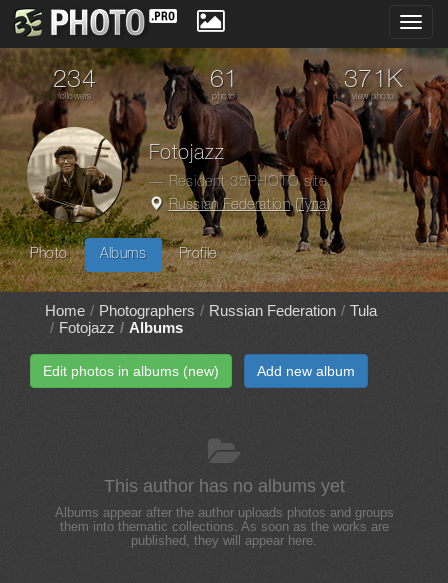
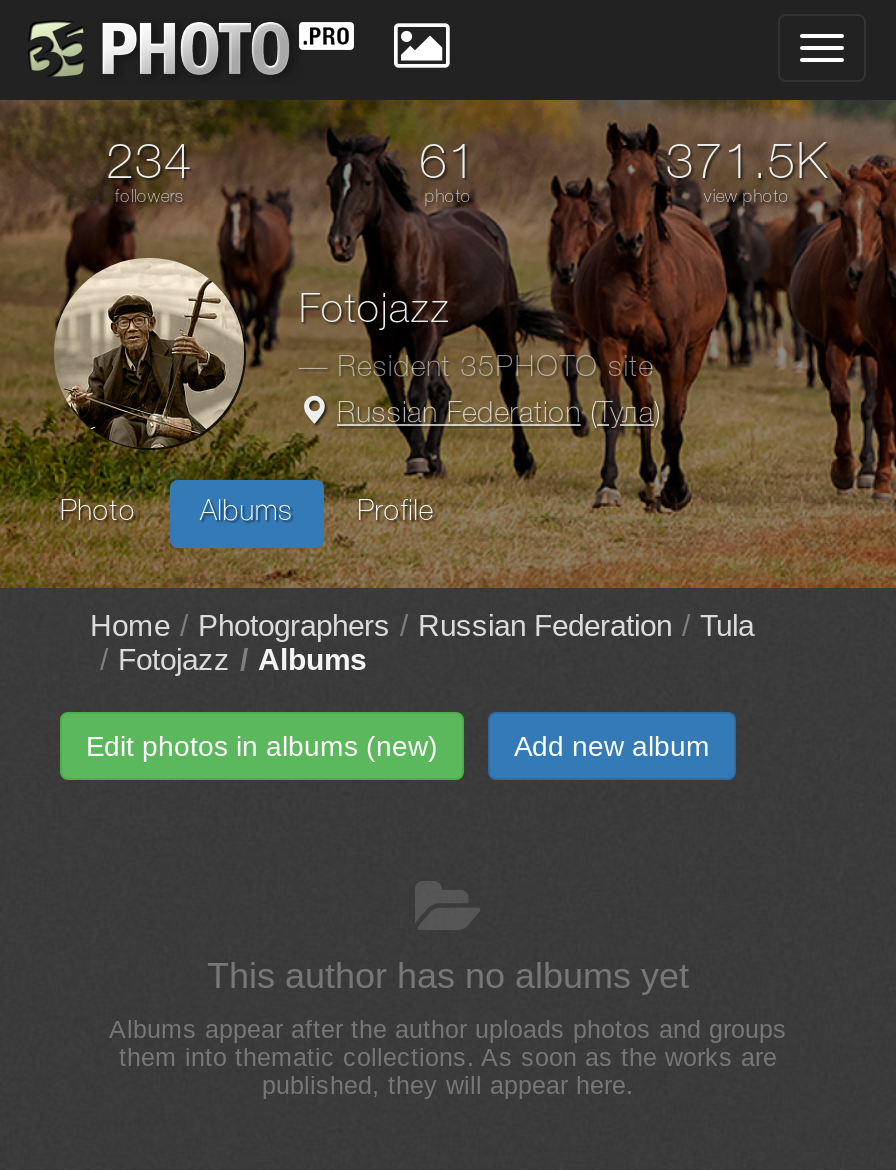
- 371K
+ 371.5K
